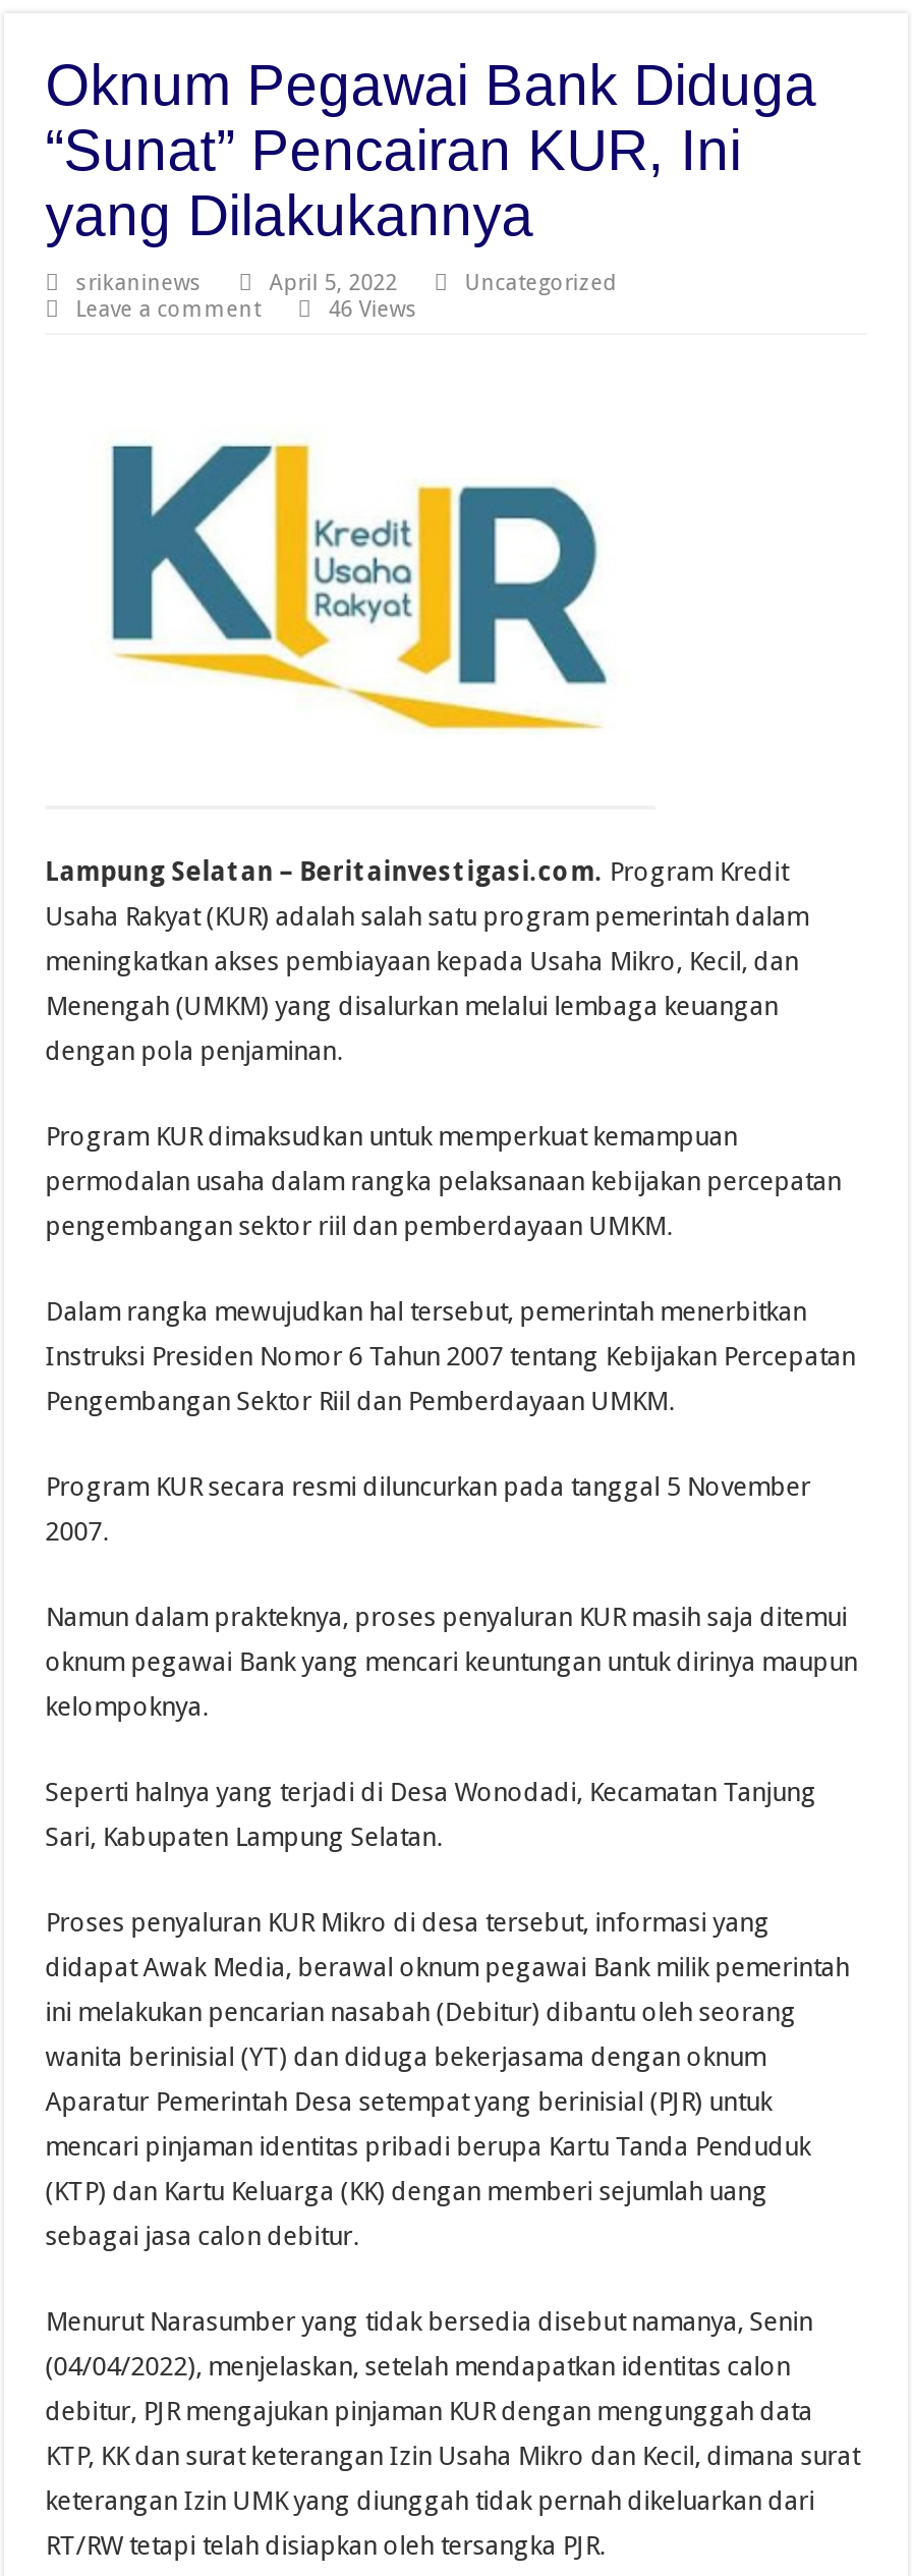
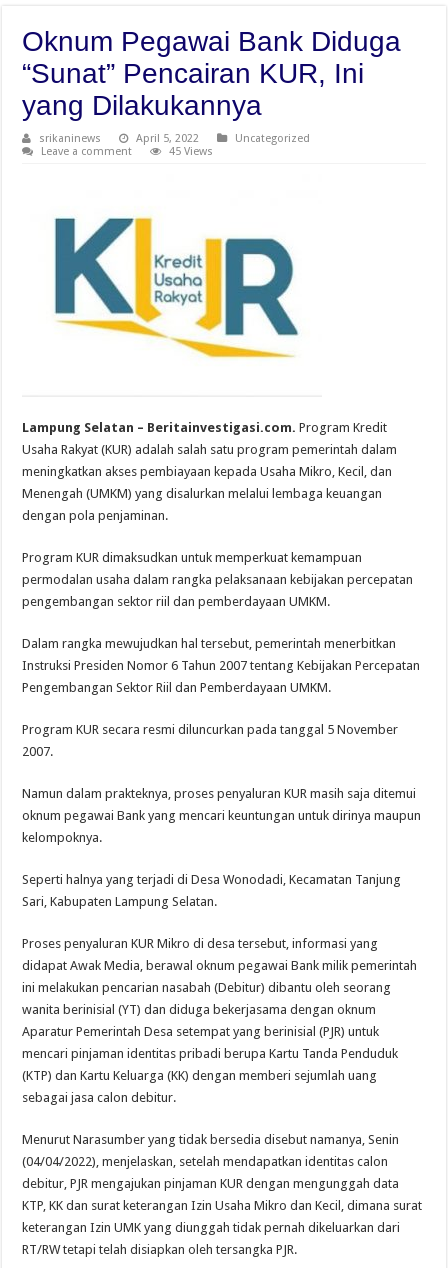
- 46 Views
+ 45 Views
